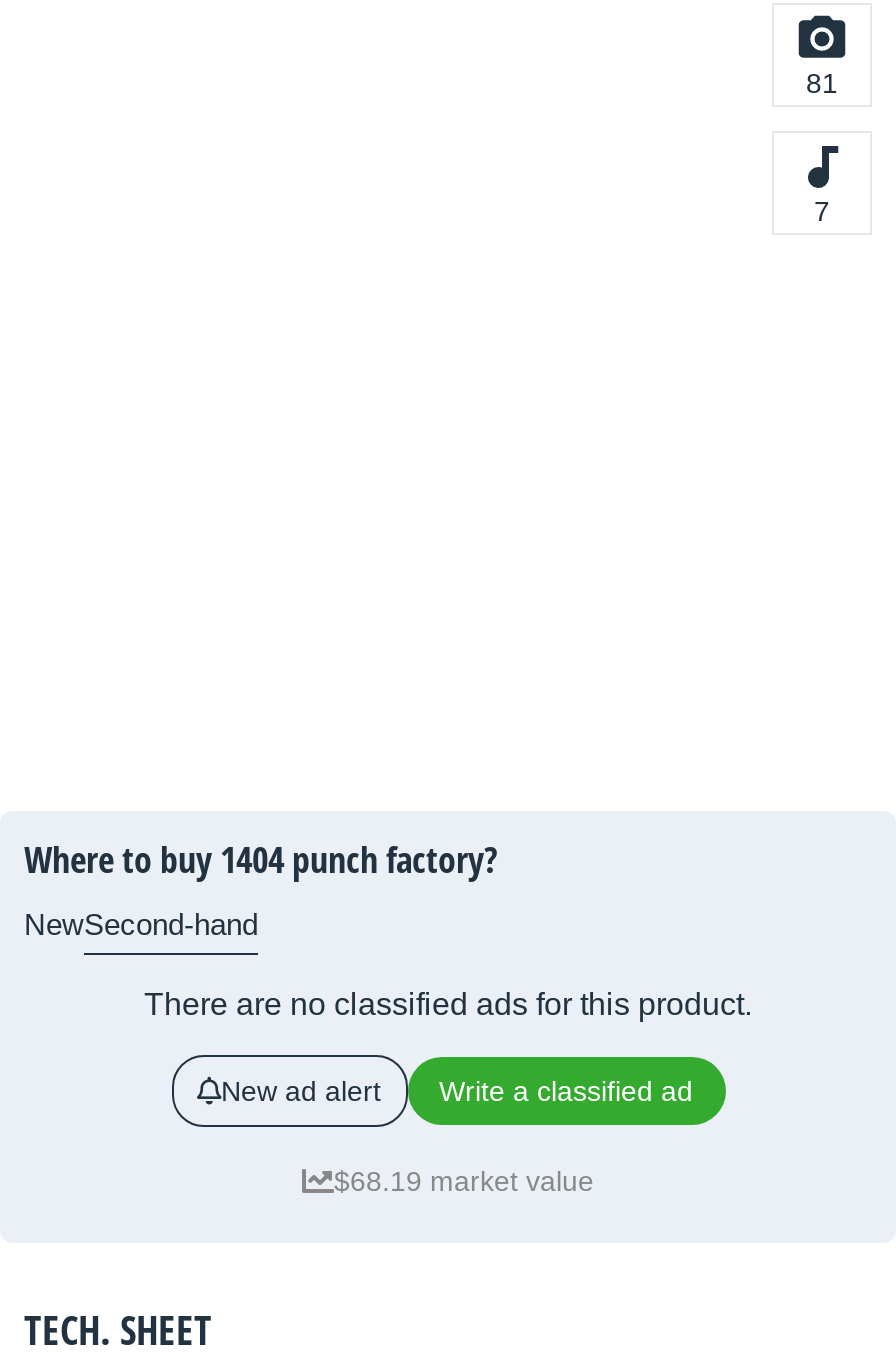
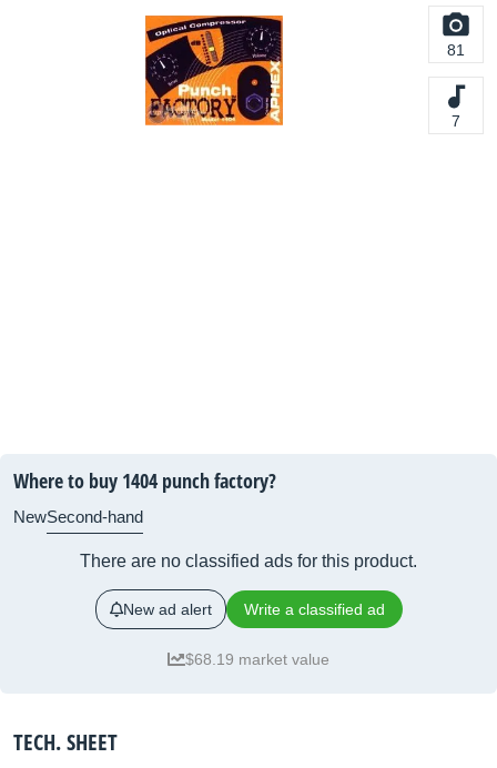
+ [image]
